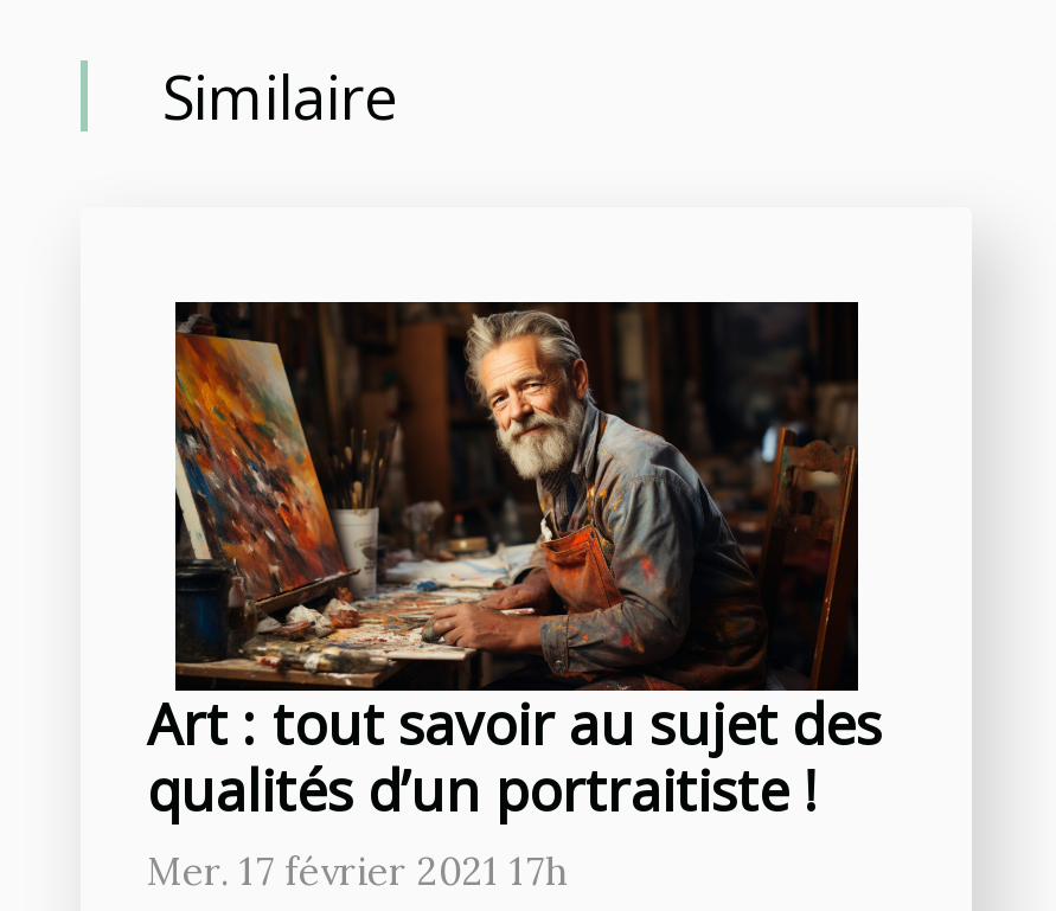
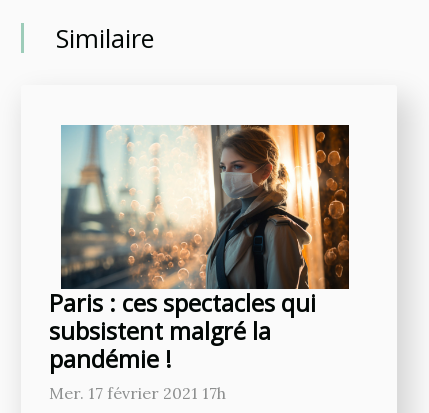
- [image]
- Art : tout savoir au sujet des
- qualités d’un portraitiste !
+ [image]
+ Paris : ces spectacles qui
+ subsistent malgré la
+ pandémie !
